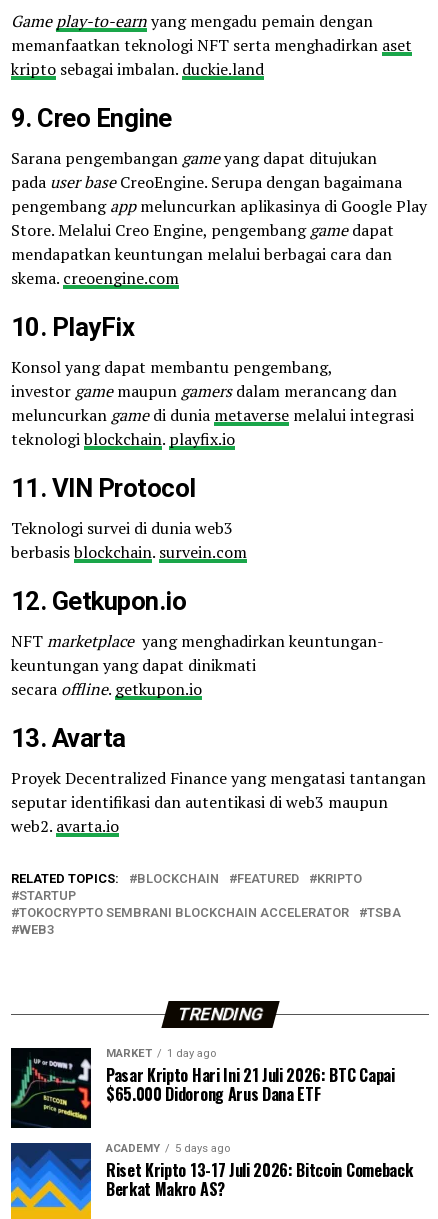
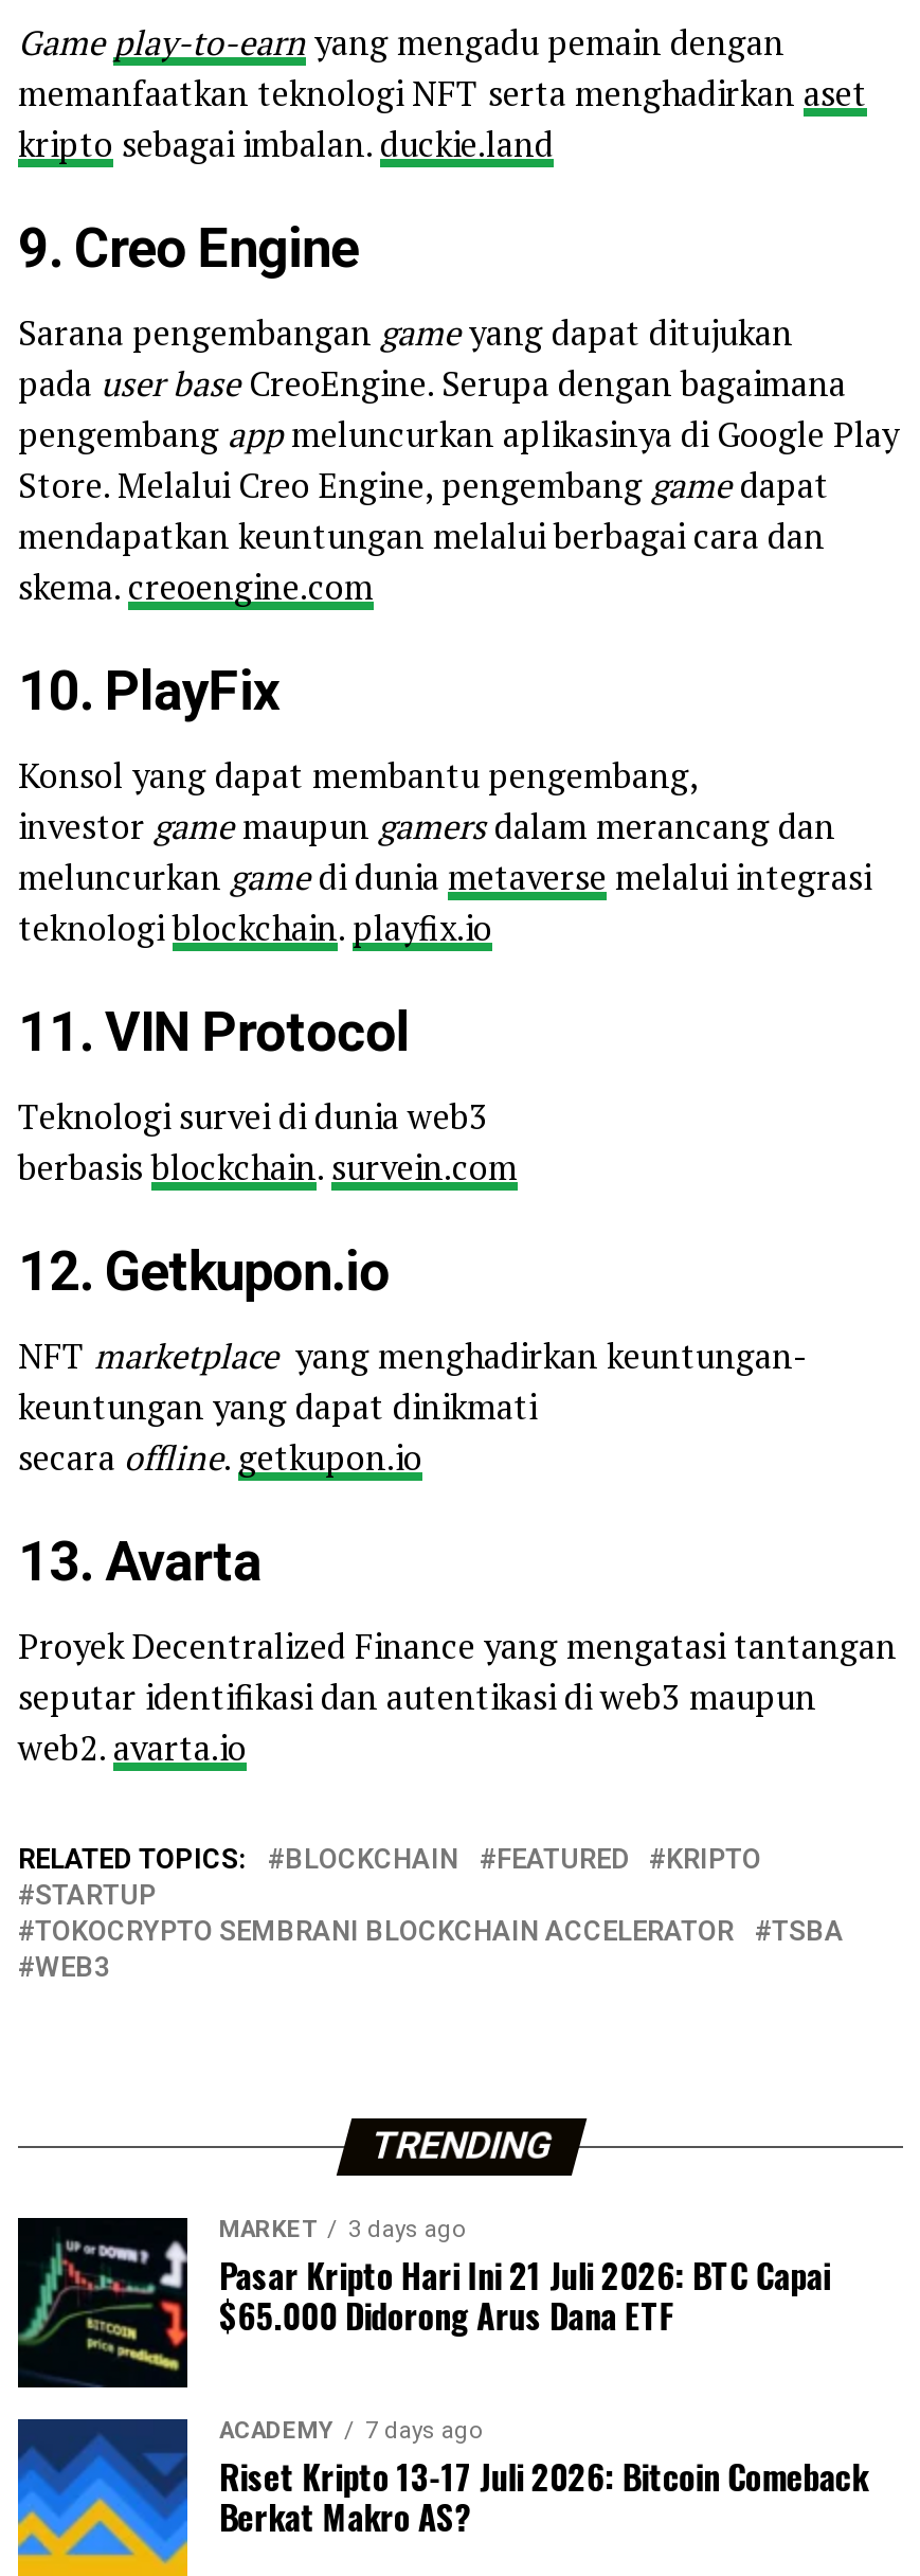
- MARKET 1 day ago
+ MARKET 3 days ago

- ACADEMY 5 days ago
+ ACADEMY 7 days ago
